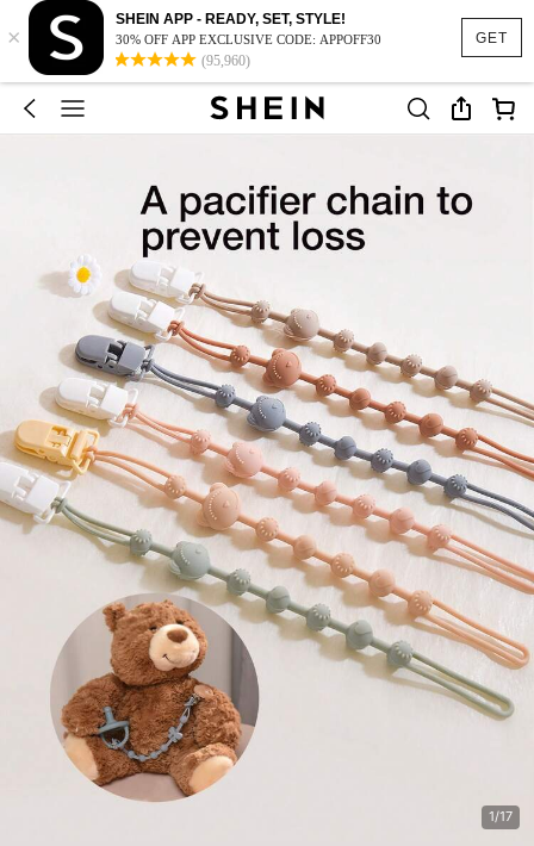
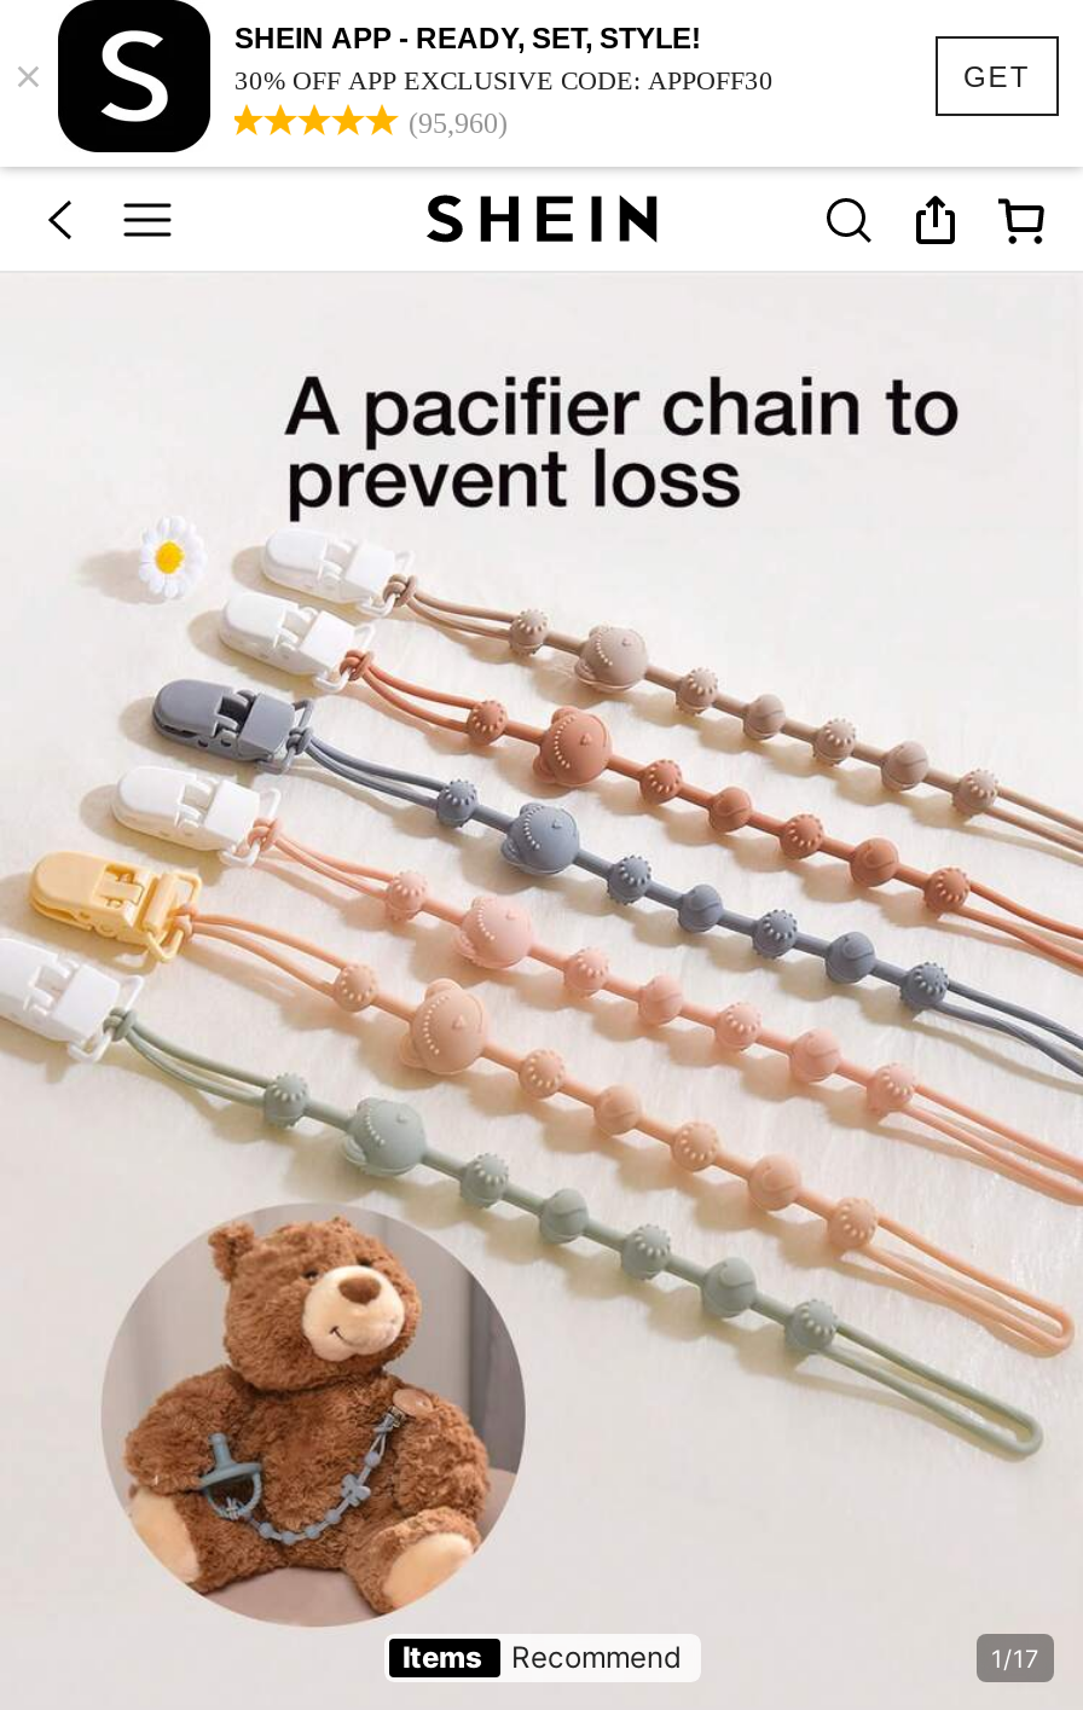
+ Items
+ Recommend
